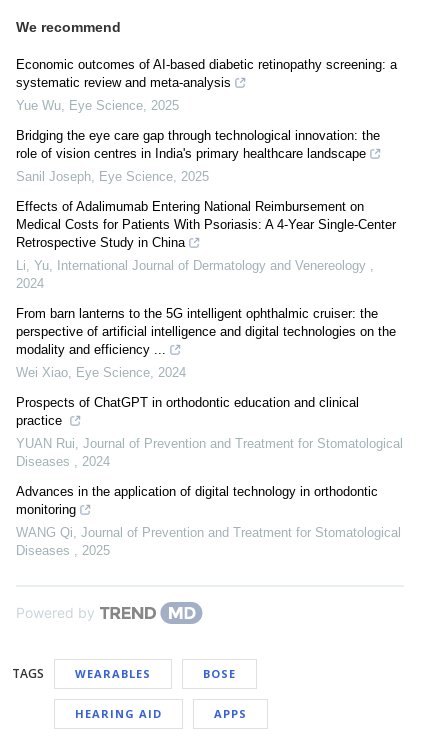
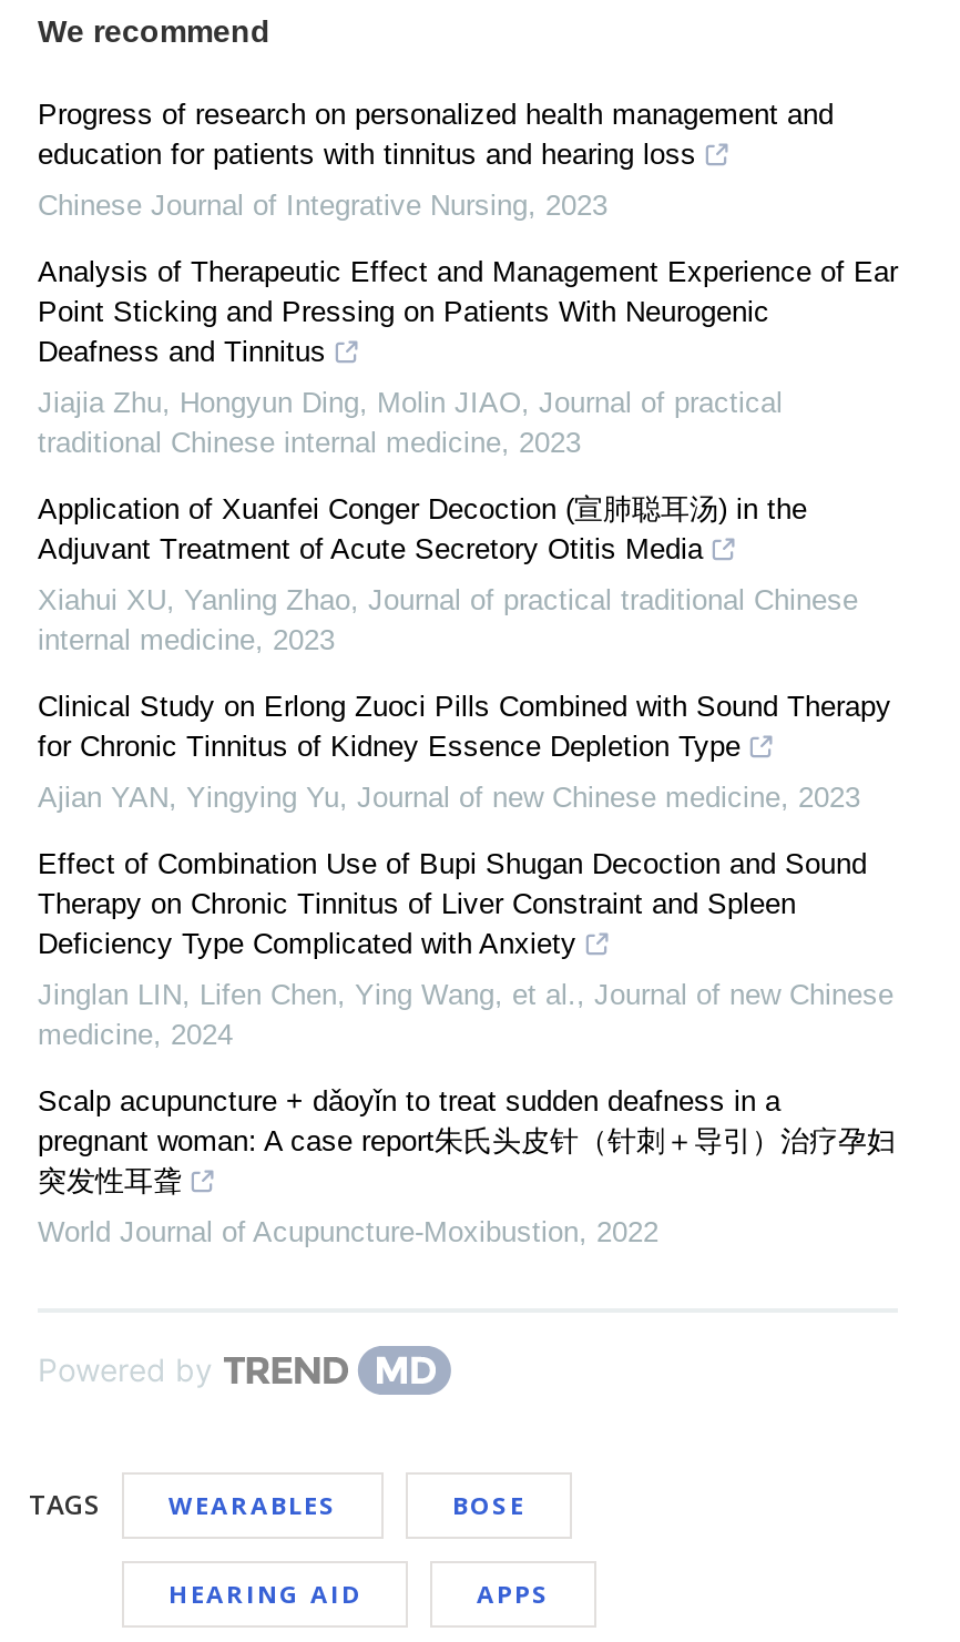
- Economic outcomes of AI-based diabetic retinopathy screening: a
- systematic review and meta-analysis
+ Progress of research on personalized health management and
+ education for patients with tinnitus and hearing loss

- Yue Wu, Eye Science, 2025
+ Chinese Journal of Integrative Nursing, 2023

- Bridging the eye care gap through technological innovation: the
- role of vision centres in India's primary healthcare landscape
+ Analysis of Therapeutic Effect and Management Experience of Ear
+ Point Sticking and Pressing on Patients With Neurogenic
+ Deafness and Tinnitus

- Sanil Joseph, Eye Science, 2025
+ Jiajia Zhu, Hongyun Ding, Molin JIAO, Journal of practical
+ traditional Chinese internal medicine, 2023

- Effects of Adalimumab Entering National Reimbursement on
- Medical Costs for Patients With Psoriasis: A 4-Year Single-Center
- Retrospective Study in China
+ Application of Xuanfei Conger Decoction (宣肺聪耳汤) in the
+ Adjuvant Treatment of Acute Secretory Otitis Media

- Li, Yu, International Journal of Dermatology and Venereology,
- 2024
+ Xiahui XU, Yanling Zhao, Journal of practical traditional Chinese
+ internal medicine, 2023

- From barn lanterns to the 5G intelligent ophthalmic cruiser: the
- perspective of artificial intelligence and digital technologies on the
- modality and efficiency ...
+ Clinical Study on Erlong Zuoci Pills Combined with Sound Therapy
+ for Chronic Tinnitus of Kidney Essence Depletion Type

- Wei Xiao, Eye Science, 2024
+ Ajian YAN, Yingying Yu, Journal of new Chinese medicine, 2023

- Prospects of ChatGPT in orthodontic education and clinical
- practice
+ Effect of Combination Use of Bupi Shugan Decoction and Sound
+ Therapy on Chronic Tinnitus of Liver Constraint and Spleen
+ Deficiency Type Complicated with Anxiety

- YUAN Rui, Journal of Prevention and Treatment for Stomatological
- Diseases, 2024
+ Jinglan LIN, Lifen Chen, Ying Wang, et al., Journal of new Chinese
+ medicine, 2024

- Advances in the application of digital technology in orthodontic
- monitoring
+ Scalp acupuncture + dǎoyǐn to treat sudden deafness in a
+ pregnant woman: A case report朱氏头皮针（针刺＋导引）治疗孕妇
+ 突发性耳聋

- WANG Qi, Journal of Prevention and Treatment for Stomatological
- Diseases, 2025
+ World Journal of Acupuncture-Moxibustion, 2022
